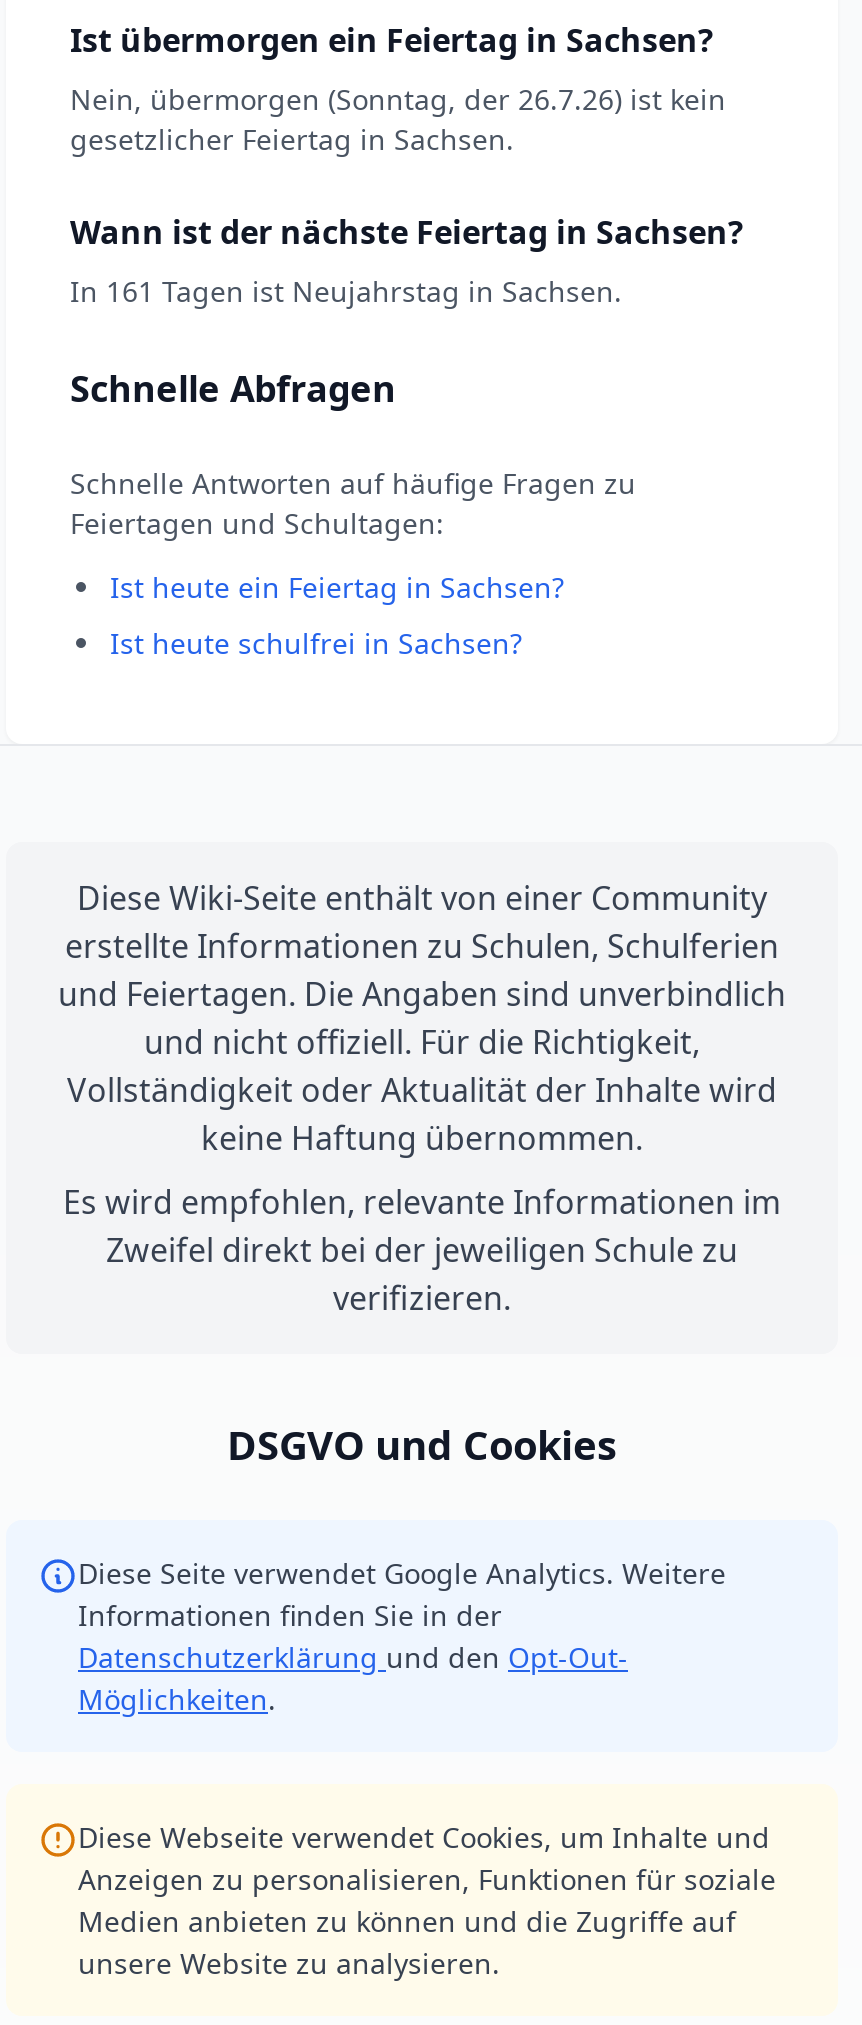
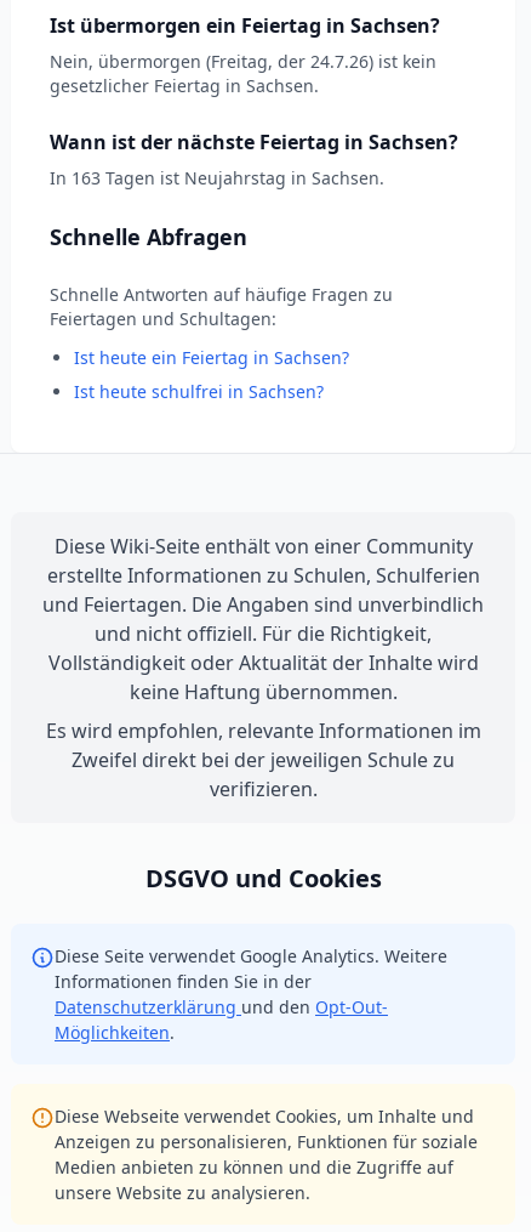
- Nein, übermorgen (Sonntag, der 26.7.26) ist kein
+ Nein, übermorgen (Freitag, der 24.7.26) ist kein

- In 161 Tagen ist Neujahrstag in Sachsen.
+ In 163 Tagen ist Neujahrstag in Sachsen.
